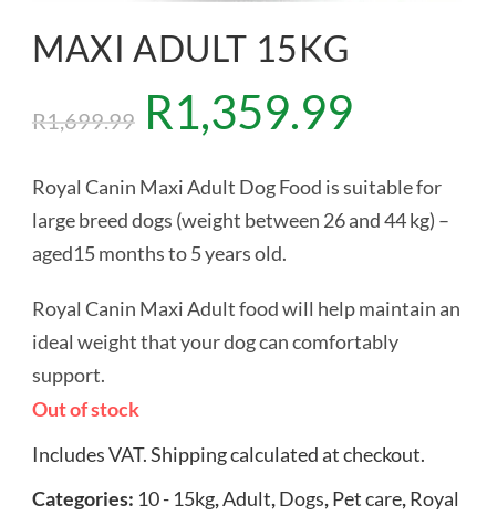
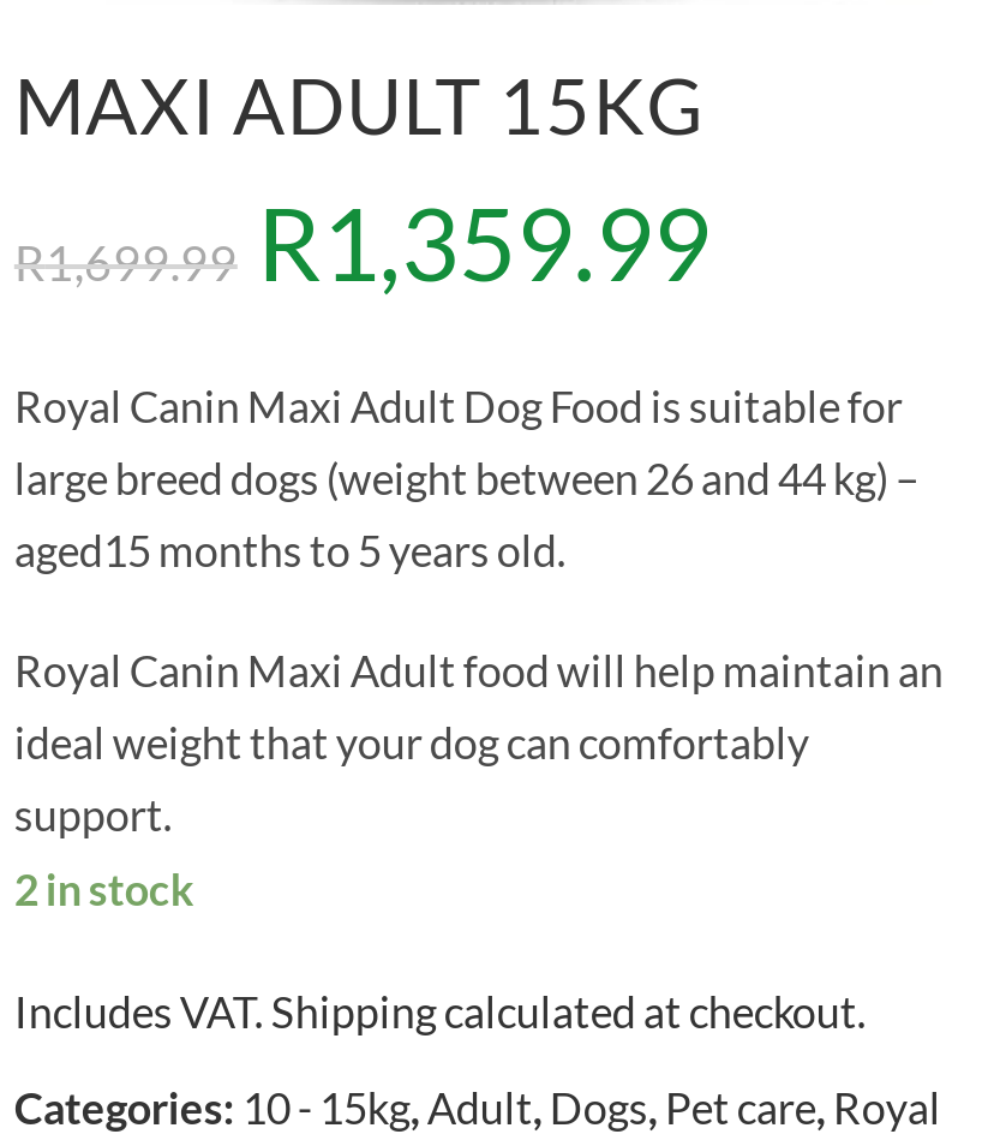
- Out of stock
+ 2 in stock
